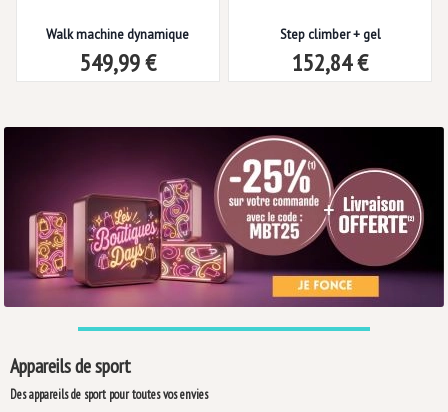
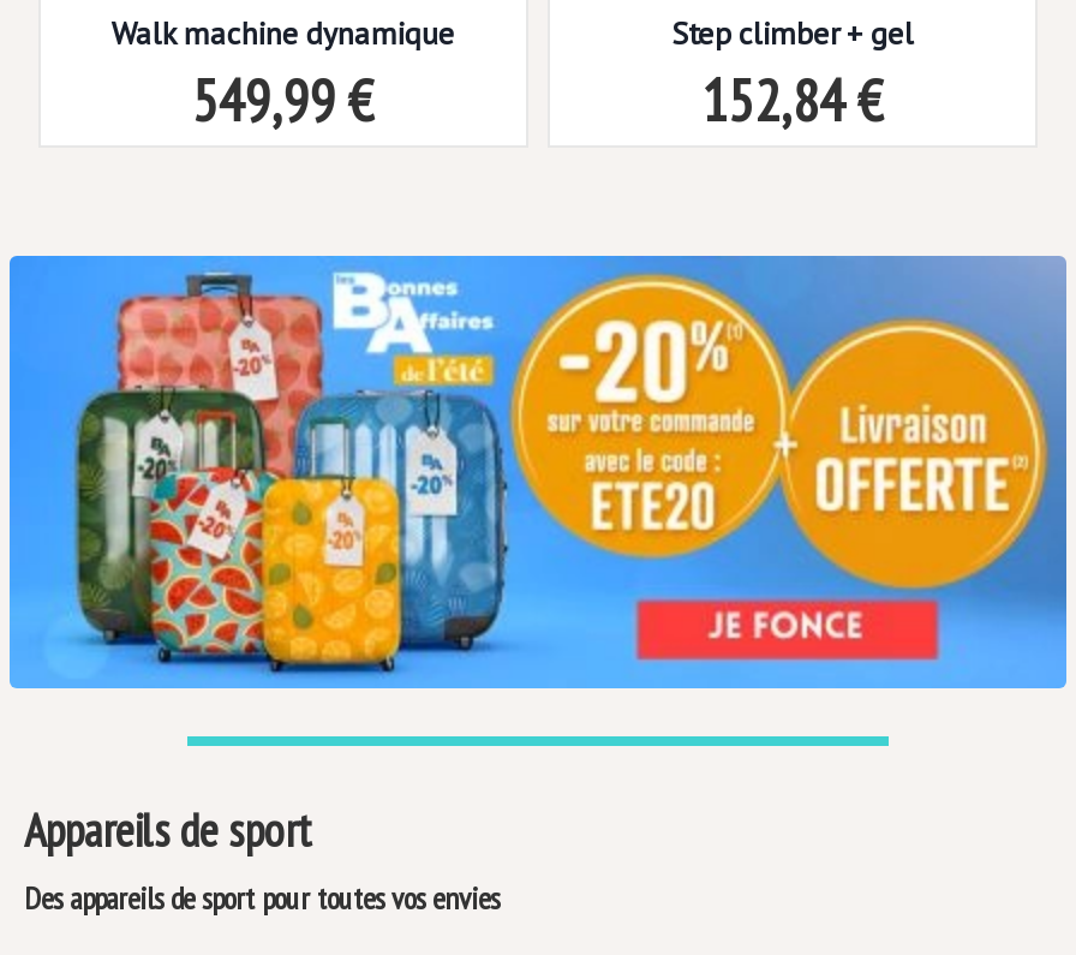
- [image]
+ [image]
